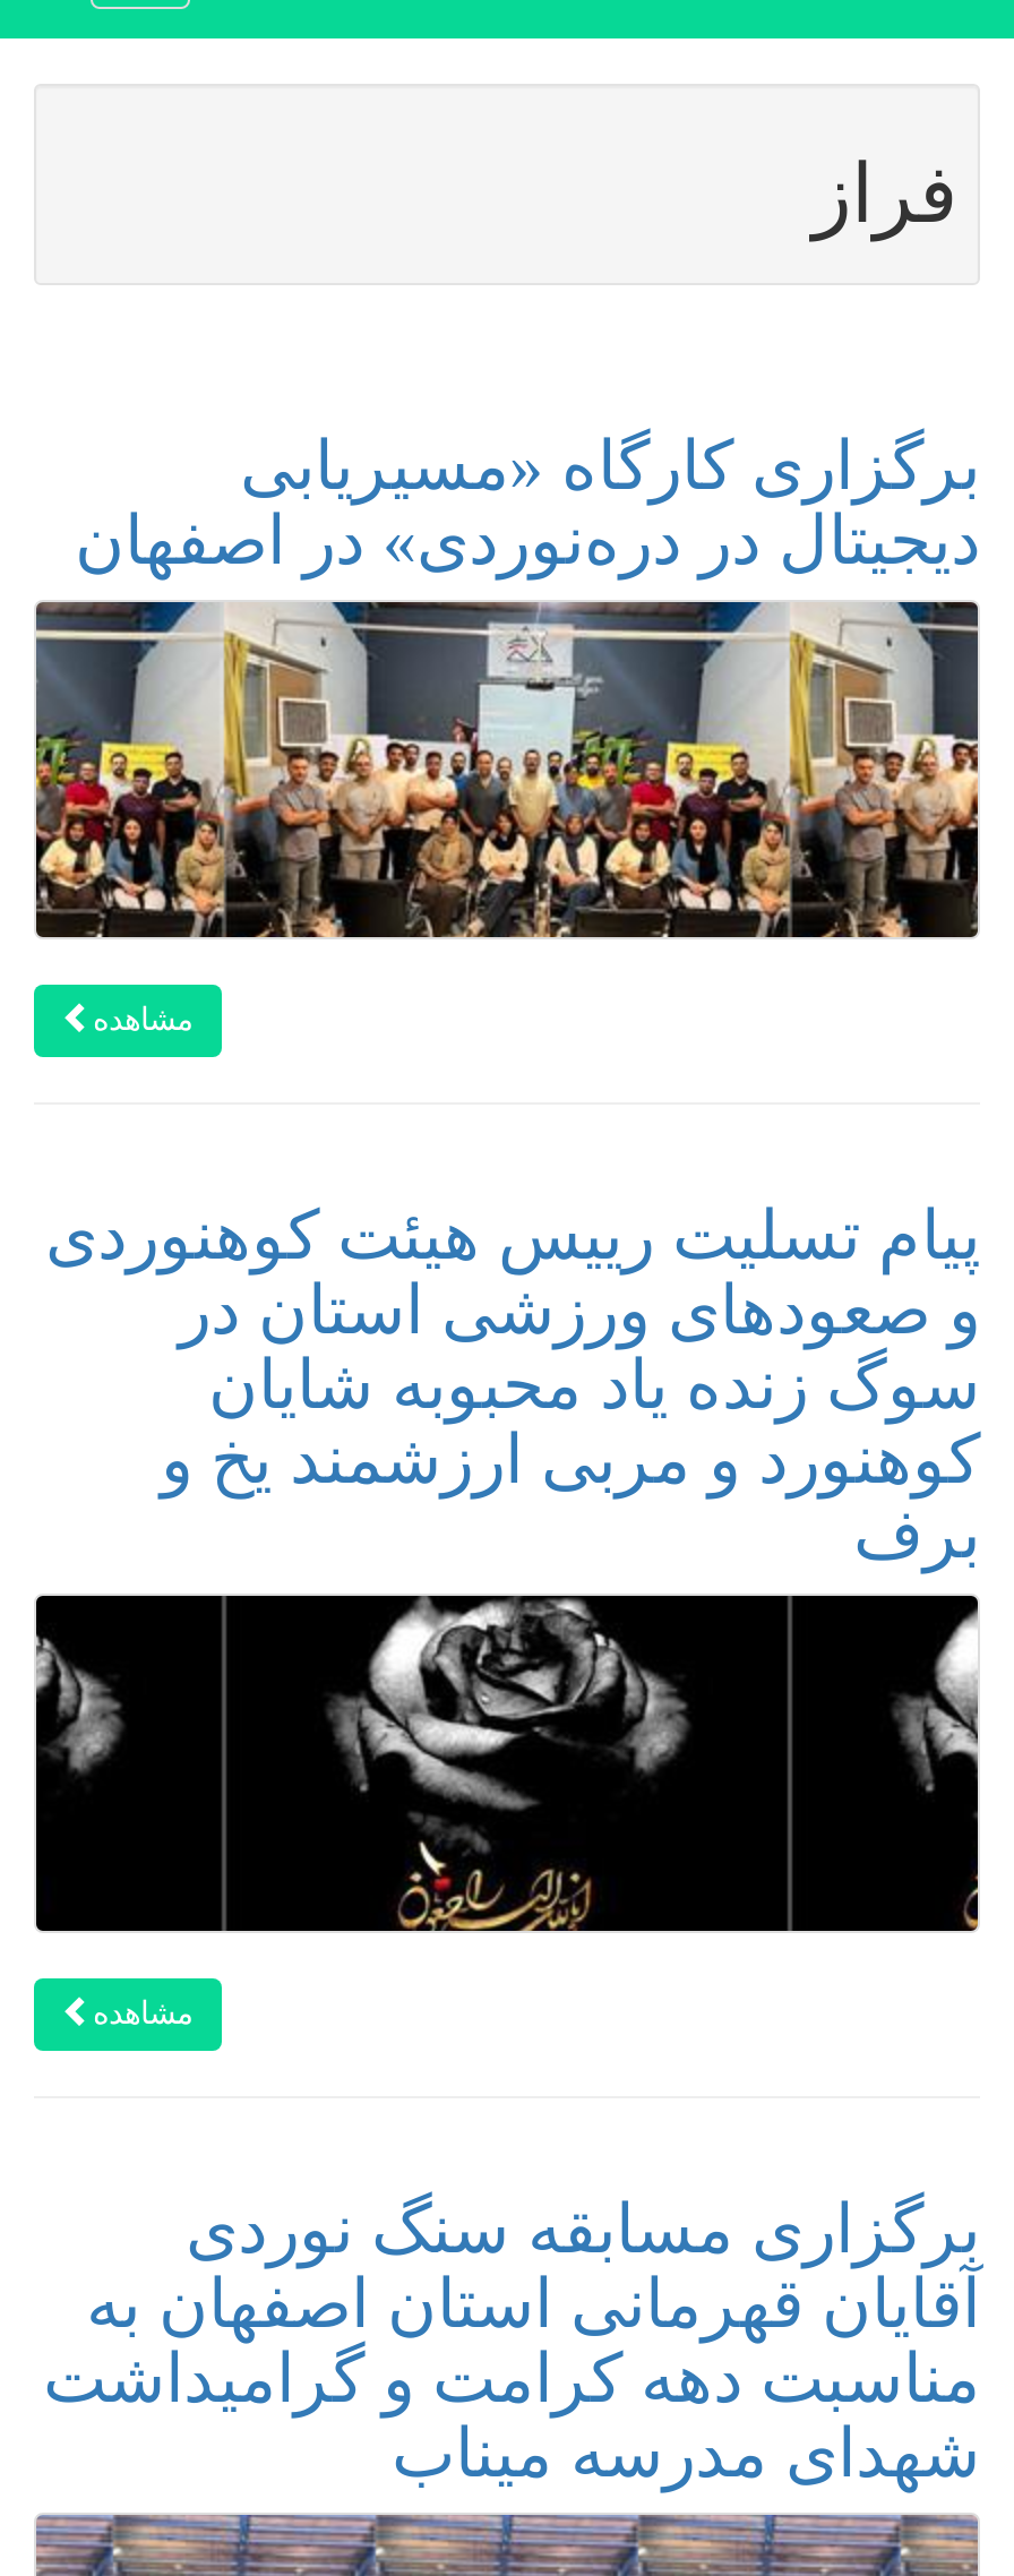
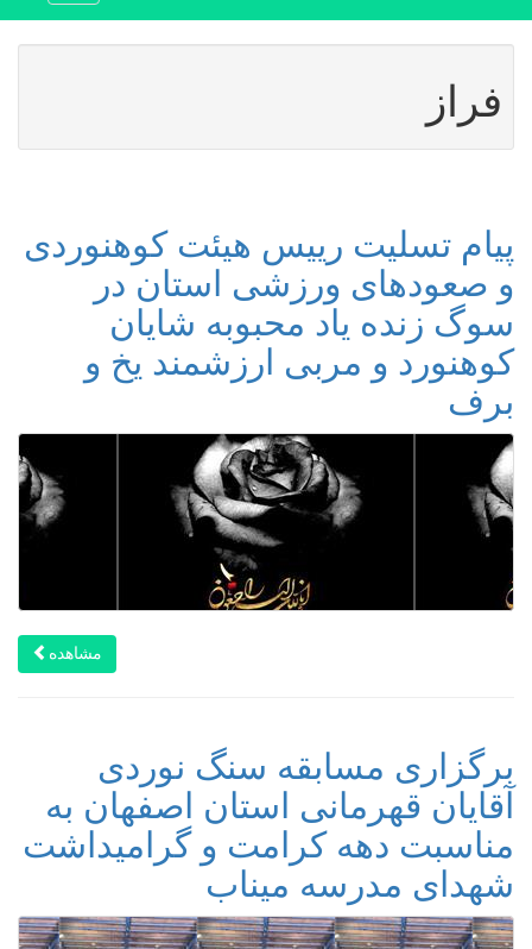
- برگزاری کارگاه «مسیریابی
- دیجیتال در دره‌نوردی» در اصفهان

- [image]
- مشاهده
